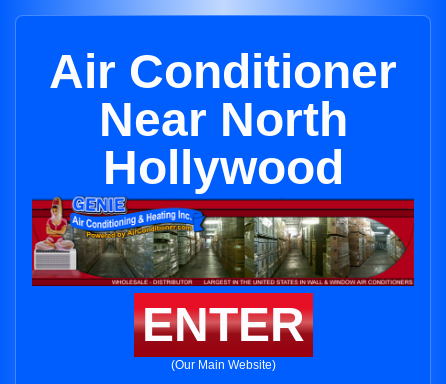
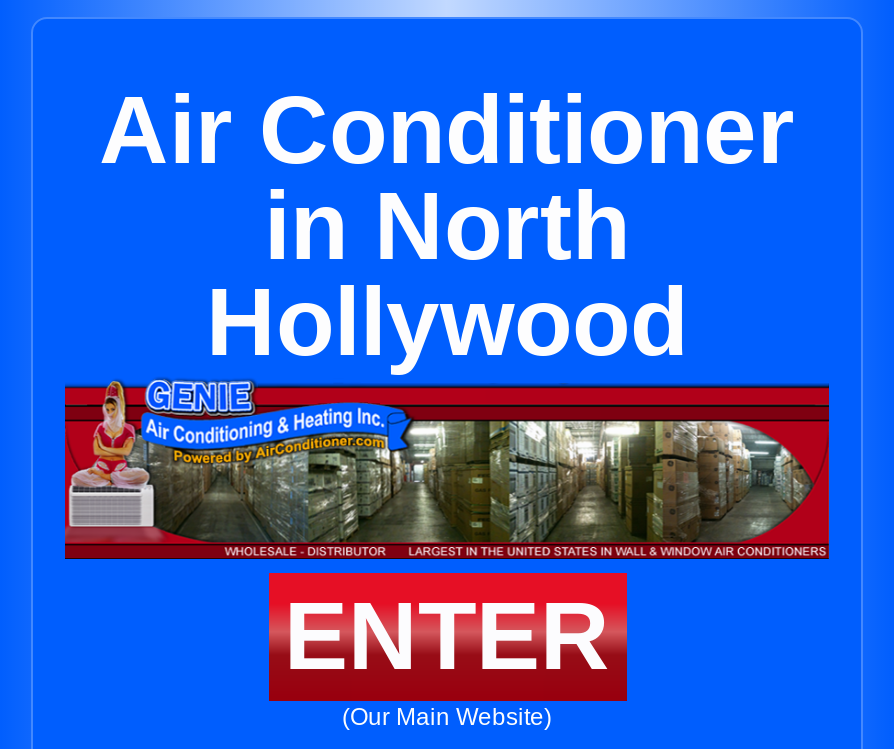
- Near North
+ in North
